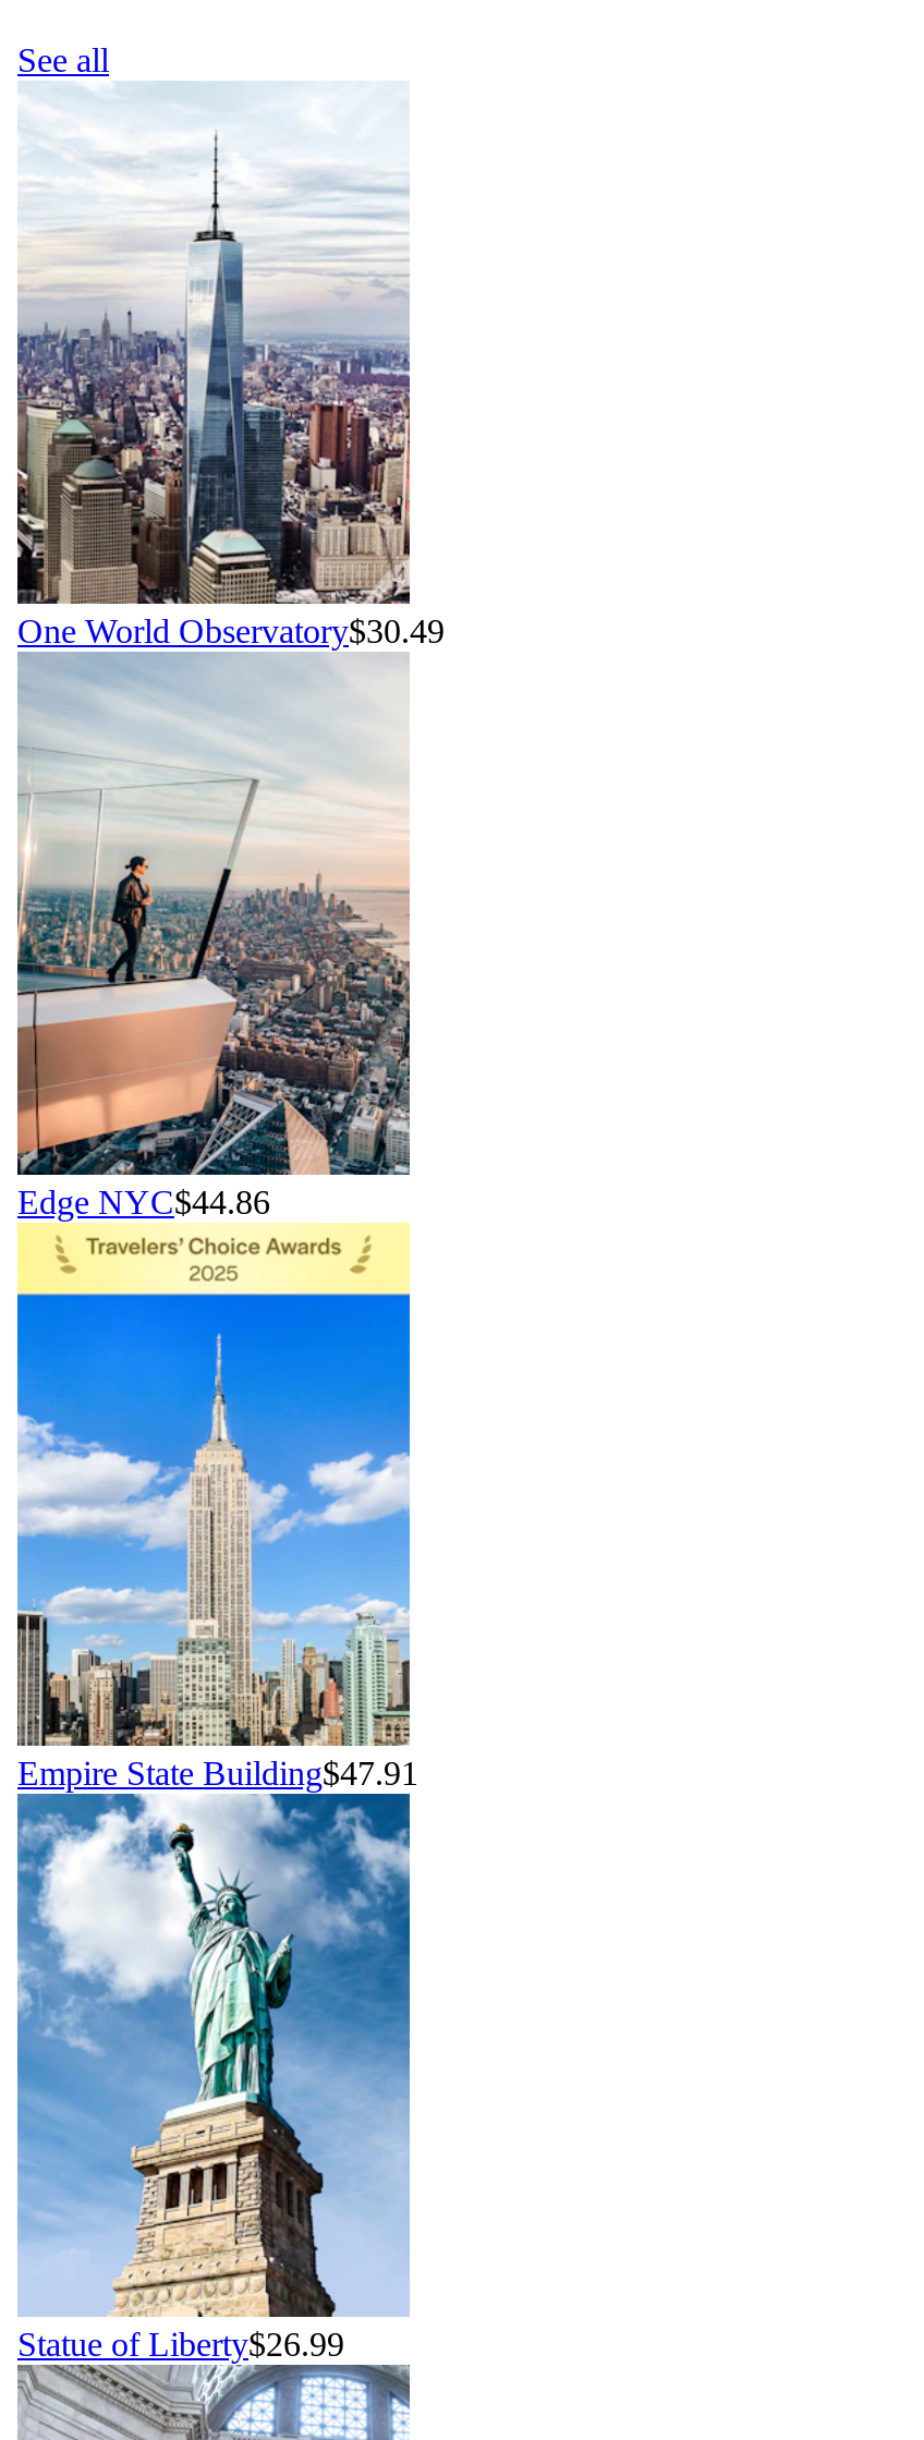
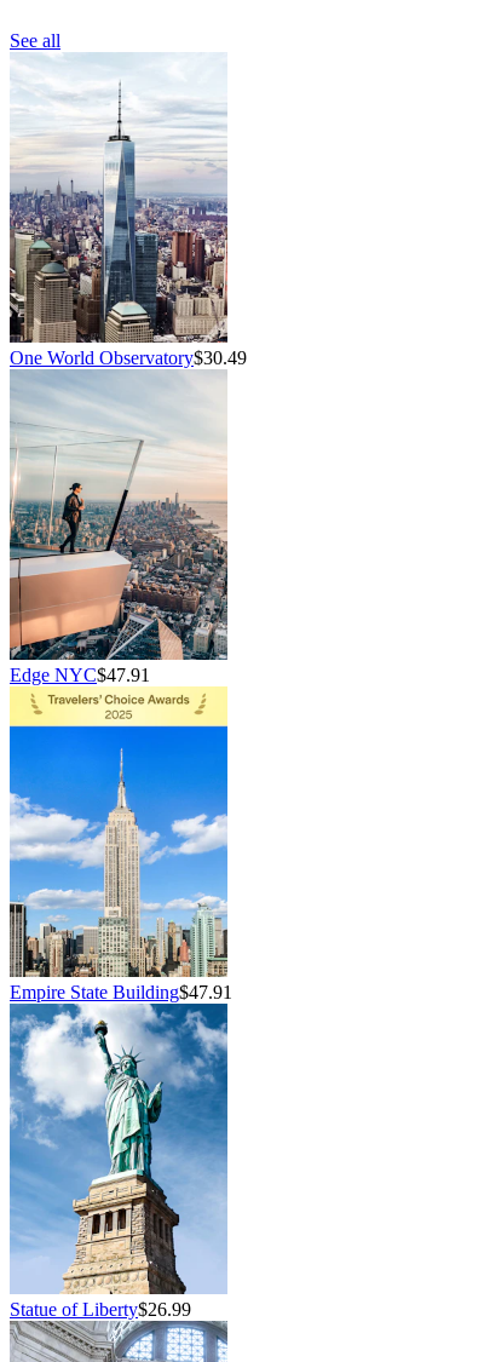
- Edge NYC$44.86
+ Edge NYC$47.91
